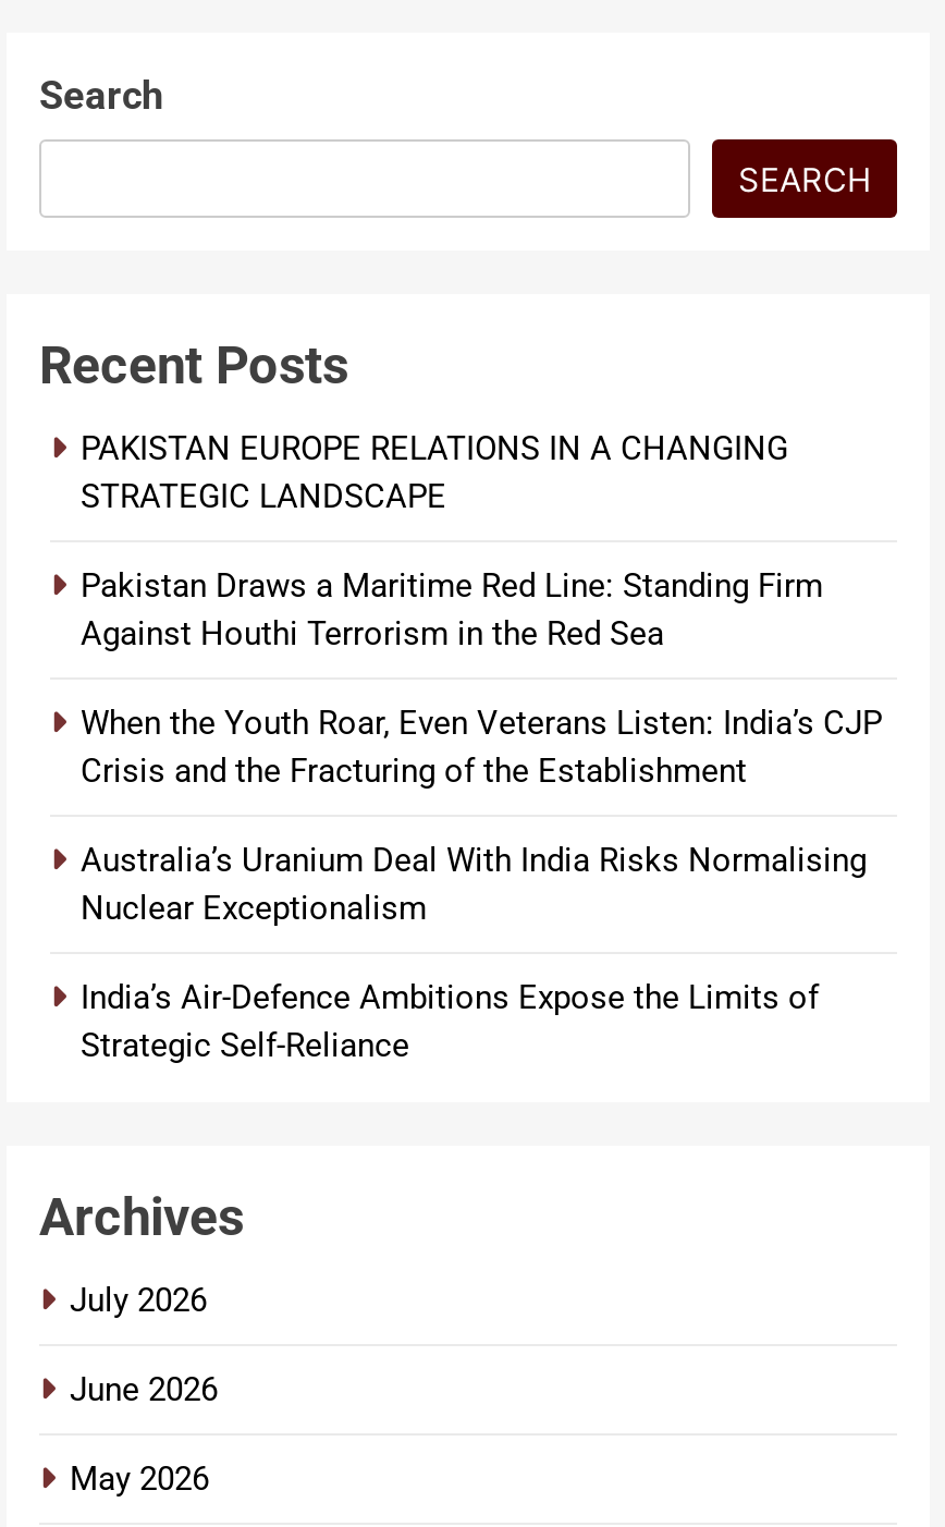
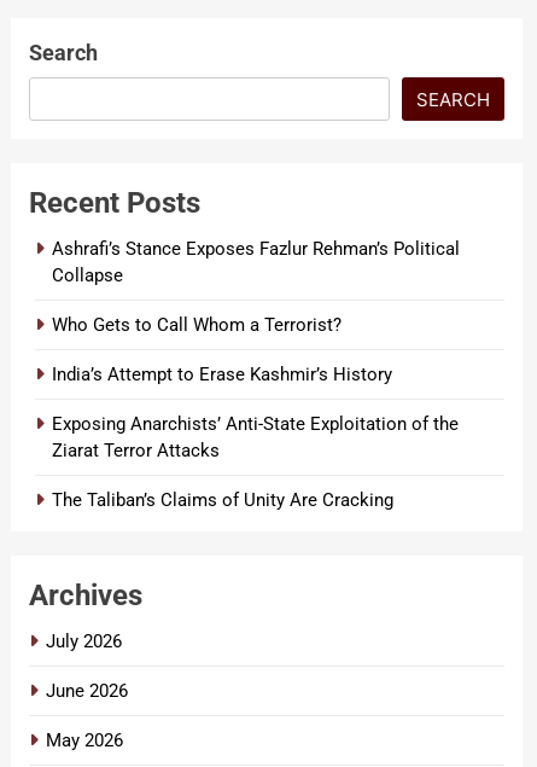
- PAKISTAN EUROPE RELATIONS IN A CHANGING
- STRATEGIC LANDSCAPE
+ Ashrafi’s Stance Exposes Fazlur Rehman’s Political
+ Collapse

- Pakistan Draws a Maritime Red Line: Standing Firm
- Against Houthi Terrorism in the Red Sea
+ Who Gets to Call Whom a Terrorist?

- When the Youth Roar, Even Veterans Listen: India’s CJP
- Crisis and the Fracturing of the Establishment
+ India’s Attempt to Erase Kashmir’s History

- Australia’s Uranium Deal With India Risks Normalising
- Nuclear Exceptionalism
+ Exposing Anarchists’ Anti-State Exploitation of the
+ Ziarat Terror Attacks

- India’s Air-Defence Ambitions Expose the Limits of
- Strategic Self-Reliance
+ The Taliban’s Claims of Unity Are Cracking
